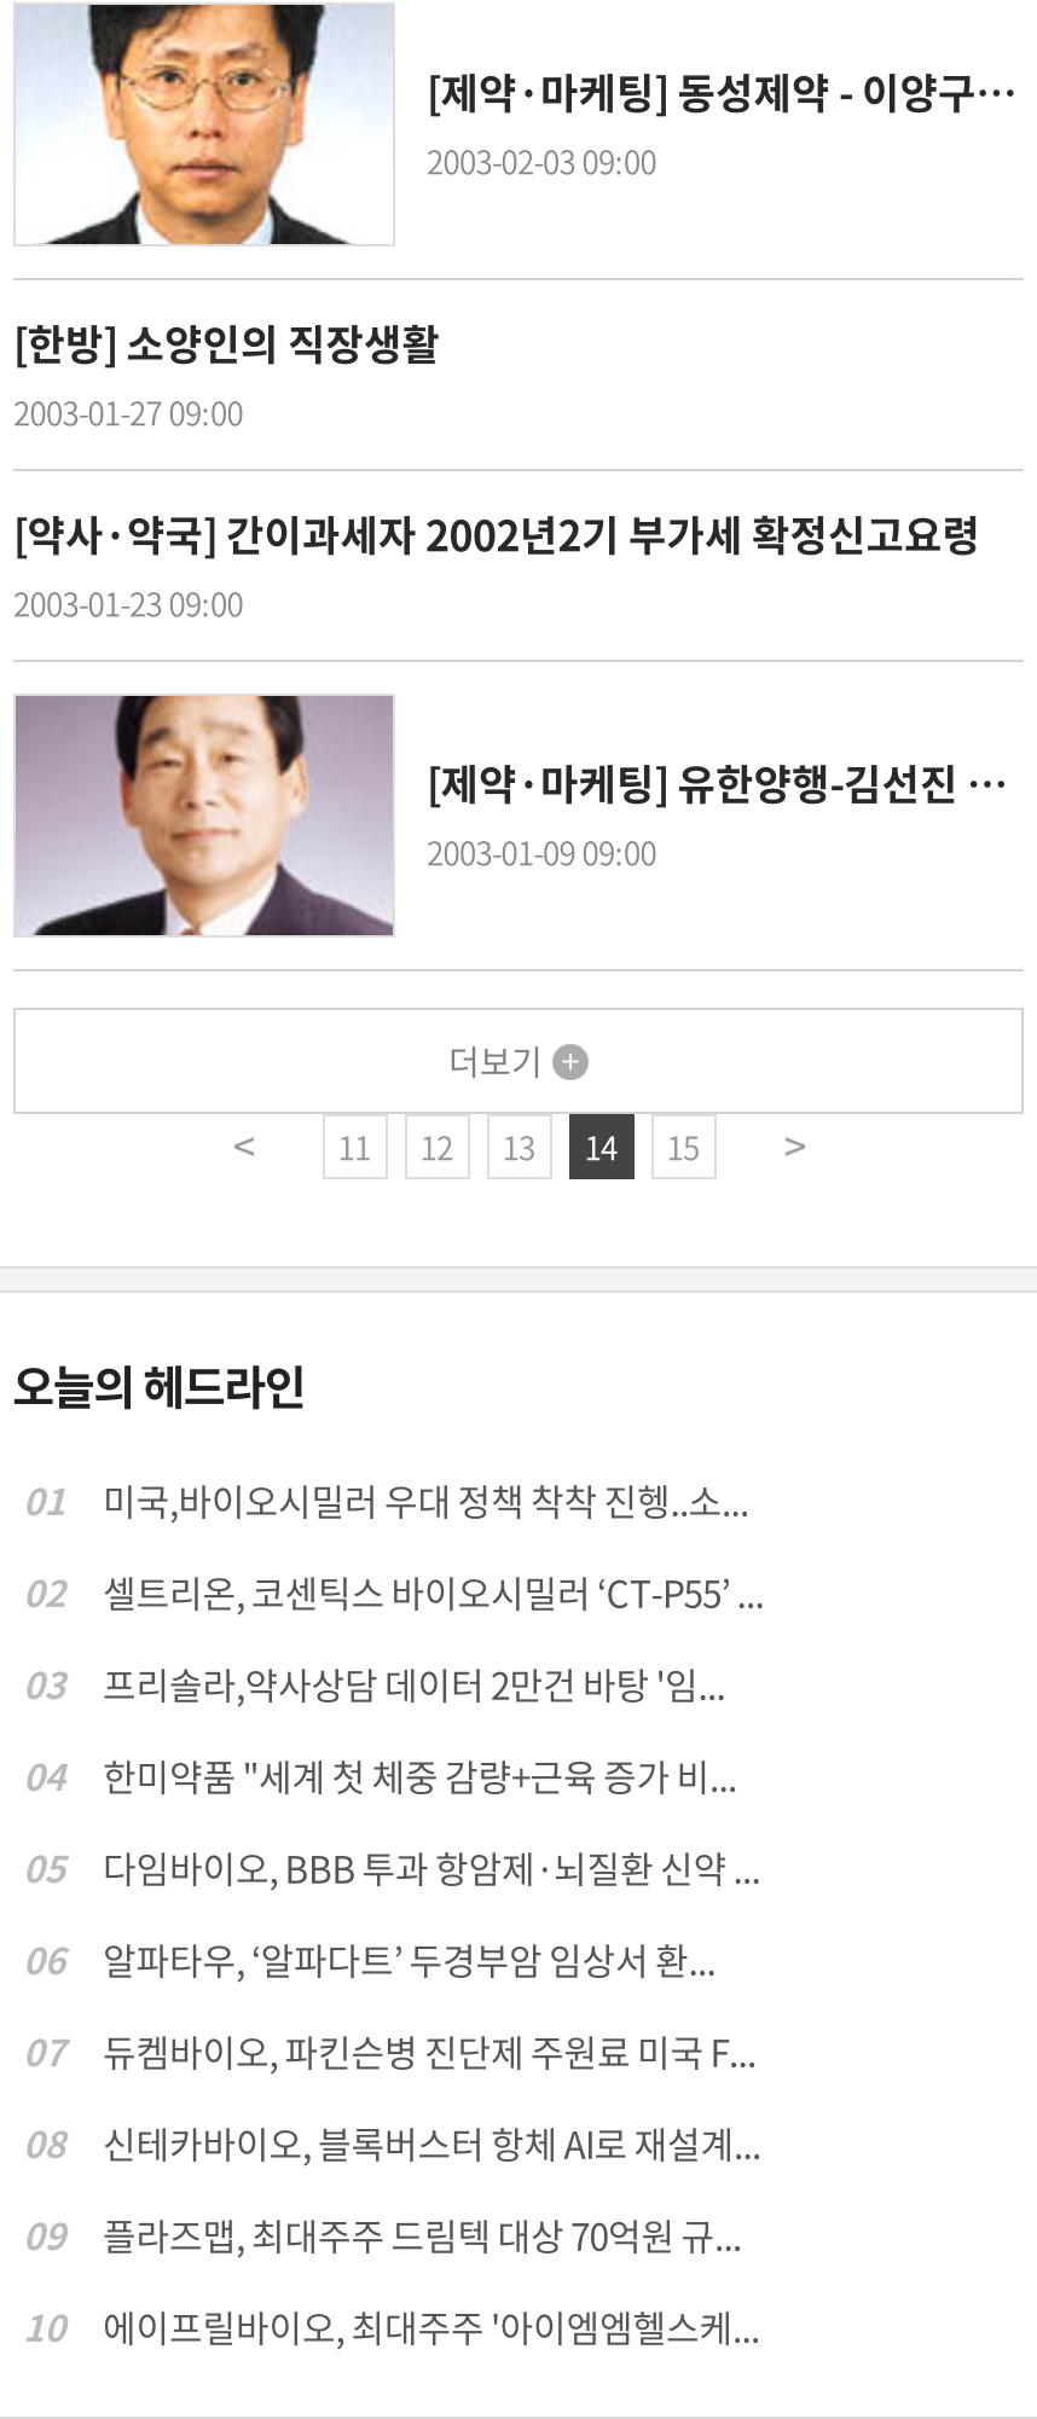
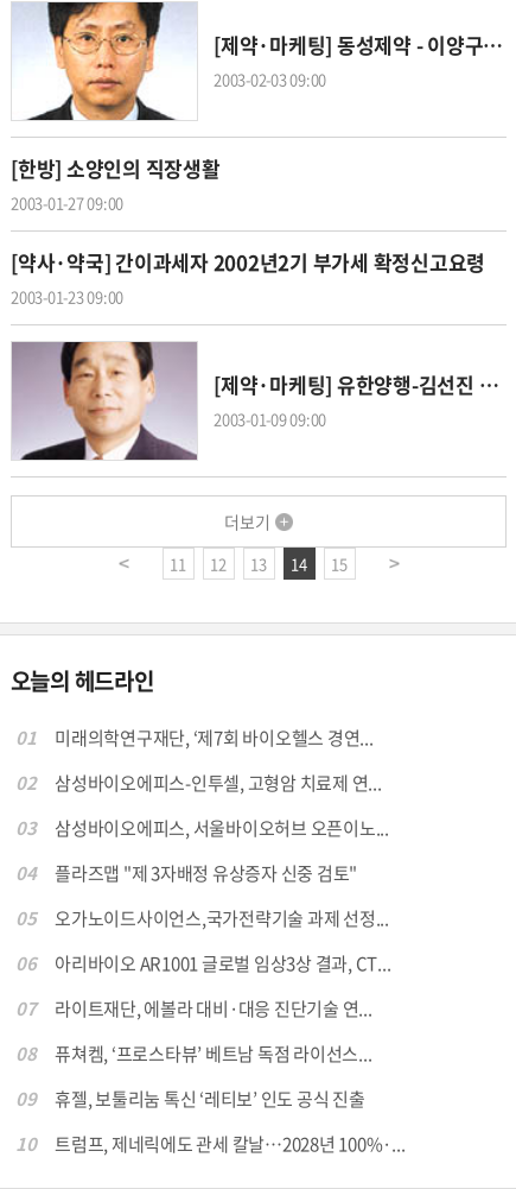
- 미국,바이오시밀러 우대 정책 착착 진헹..소...
+ 미래의학연구재단, ‘제7회 바이오헬스 경연...

- 셀트리온, 코센틱스 바이오시밀러 ‘CT-P55’ ...
+ 삼성바이오에피스-인투셀, 고형암 치료제 연...

- 프리솔라,약사상담 데이터 2만건 바탕 '임...
+ 삼성바이오에피스, 서울바이오허브 오픈이노...

- 한미약품 "세계 첫 체중 감량+근육 증가 비...
+ 플라즈맵 "제 3자배정 유상증자 신중 검토"

- 다임바이오, BBB 투과 항암제·뇌질환 신약 ...
+ 오가노이드사이언스,국가전략기술 과제 선정...

- 알파타우, ‘알파다트’ 두경부암 임상서 환...
+ 아리바이오 AR1001 글로벌 임상3상 결과, CT...

- 듀켐바이오, 파킨슨병 진단제 주원료 미국 F...
+ 라이트재단, 에볼라 대비·대응 진단기술 연...

- 신테카바이오, 블록버스터 항체 AI로 재설계...
+ 퓨쳐켐, ‘프로스타뷰’ 베트남 독점 라이선스...

- 플라즈맵, 최대주주 드림텍 대상 70억원 규...
+ 휴젤, 보툴리눔 톡신 ‘레티보’ 인도 공식 진출

- 에이프릴바이오, 최대주주 '아이엠엠헬스케...
+ 트럼프, 제네릭에도 관세 칼날…2028년 100%·...
